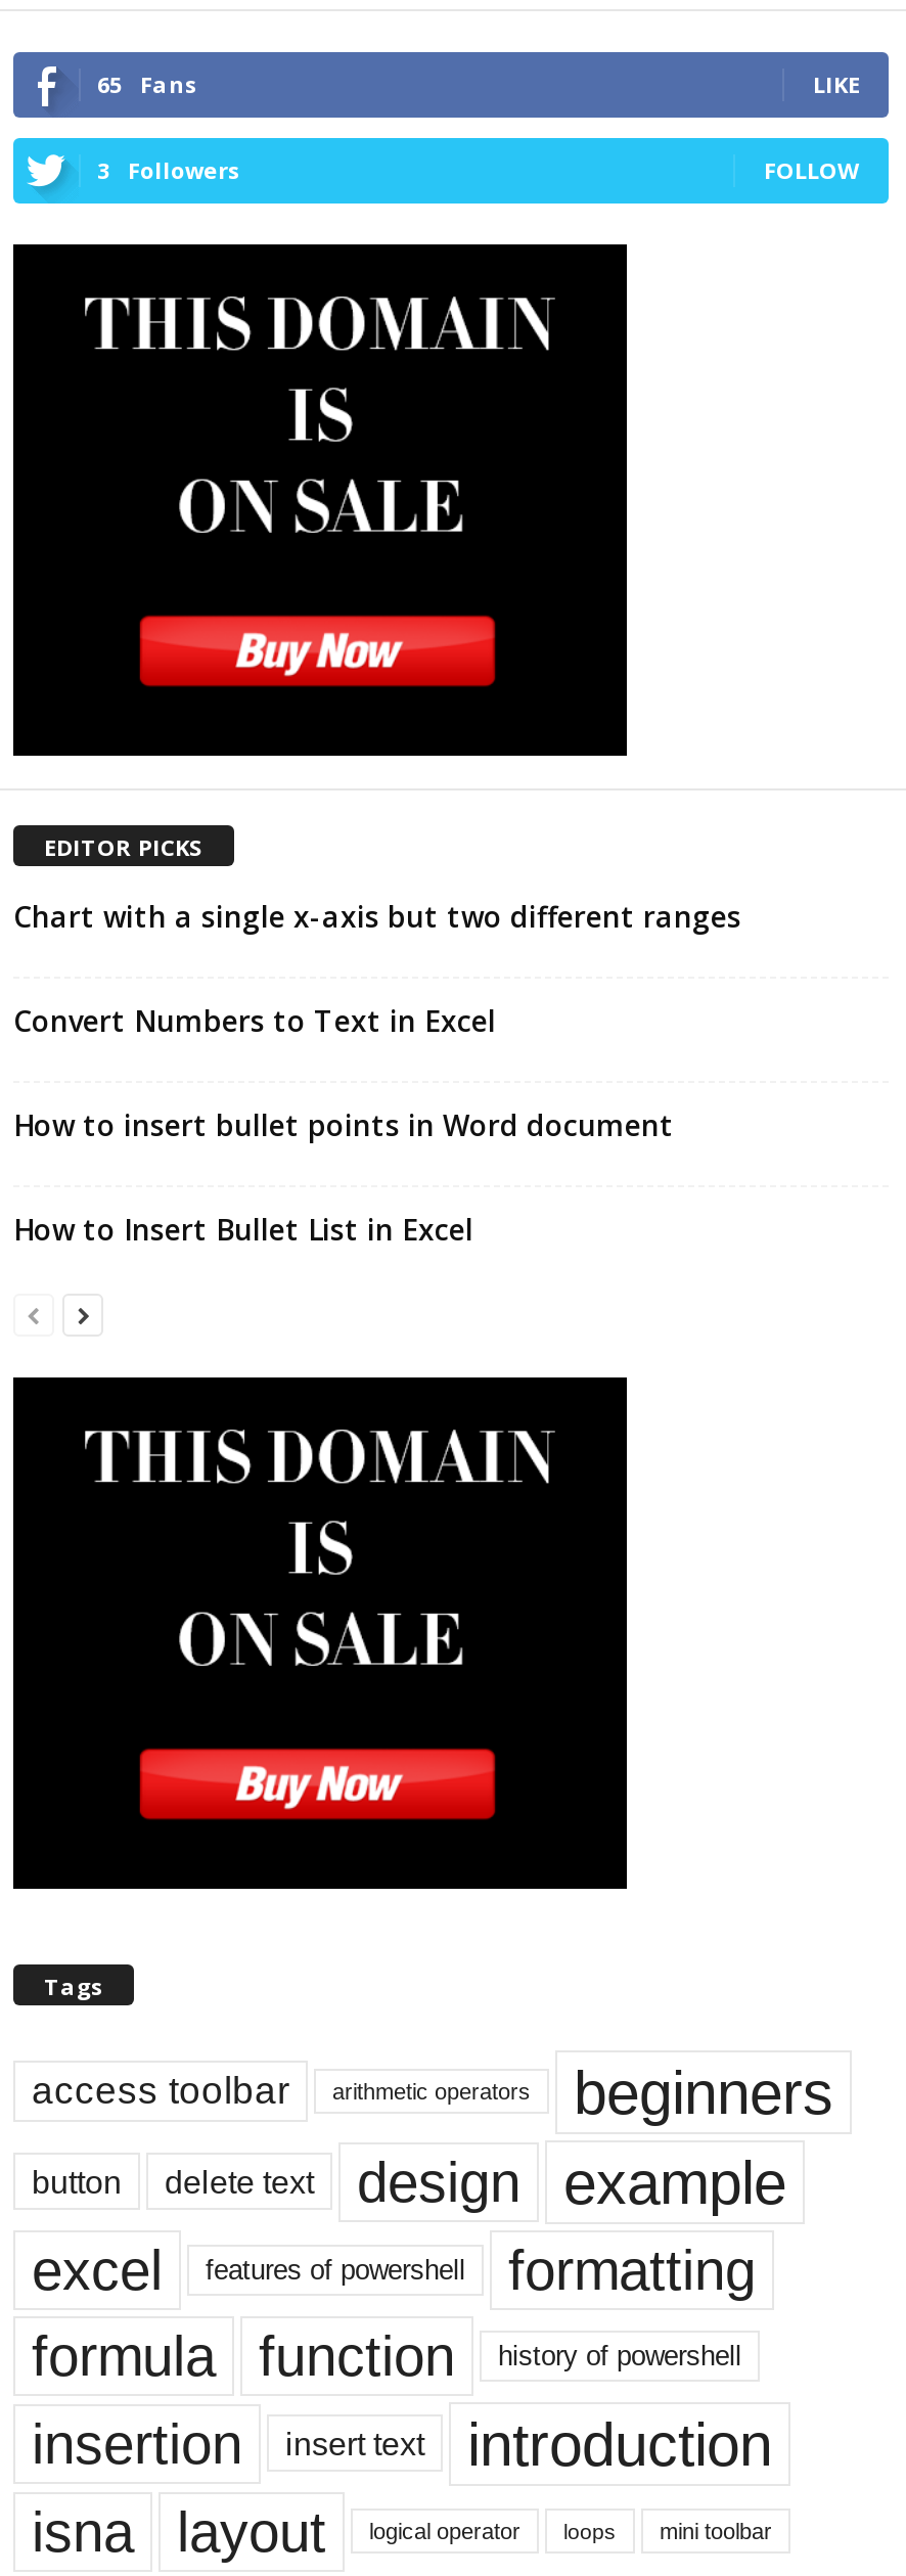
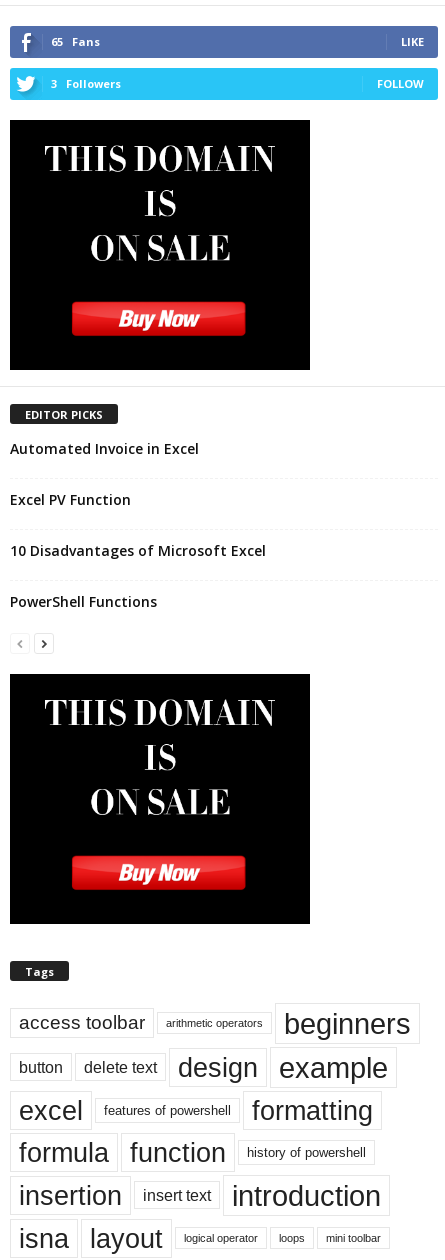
- Chart with a single x-axis but two different ranges
+ Automated Invoice in Excel

- Convert Numbers to Text in Excel
+ Excel PV Function

- How to insert bullet points in Word document
+ 10 Disadvantages of Microsoft Excel

- How to Insert Bullet List in Excel
+ PowerShell Functions
